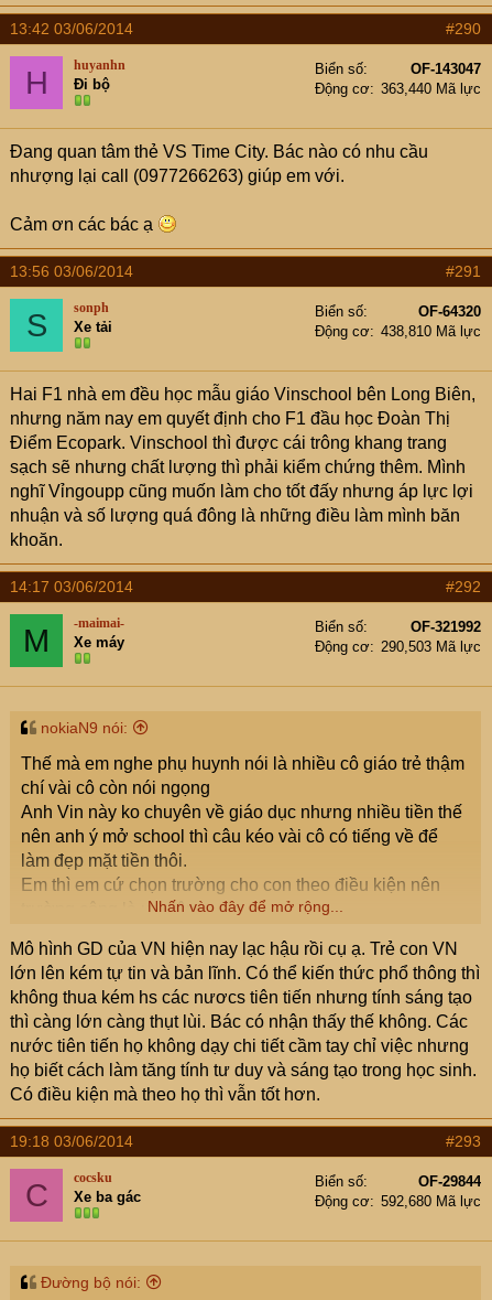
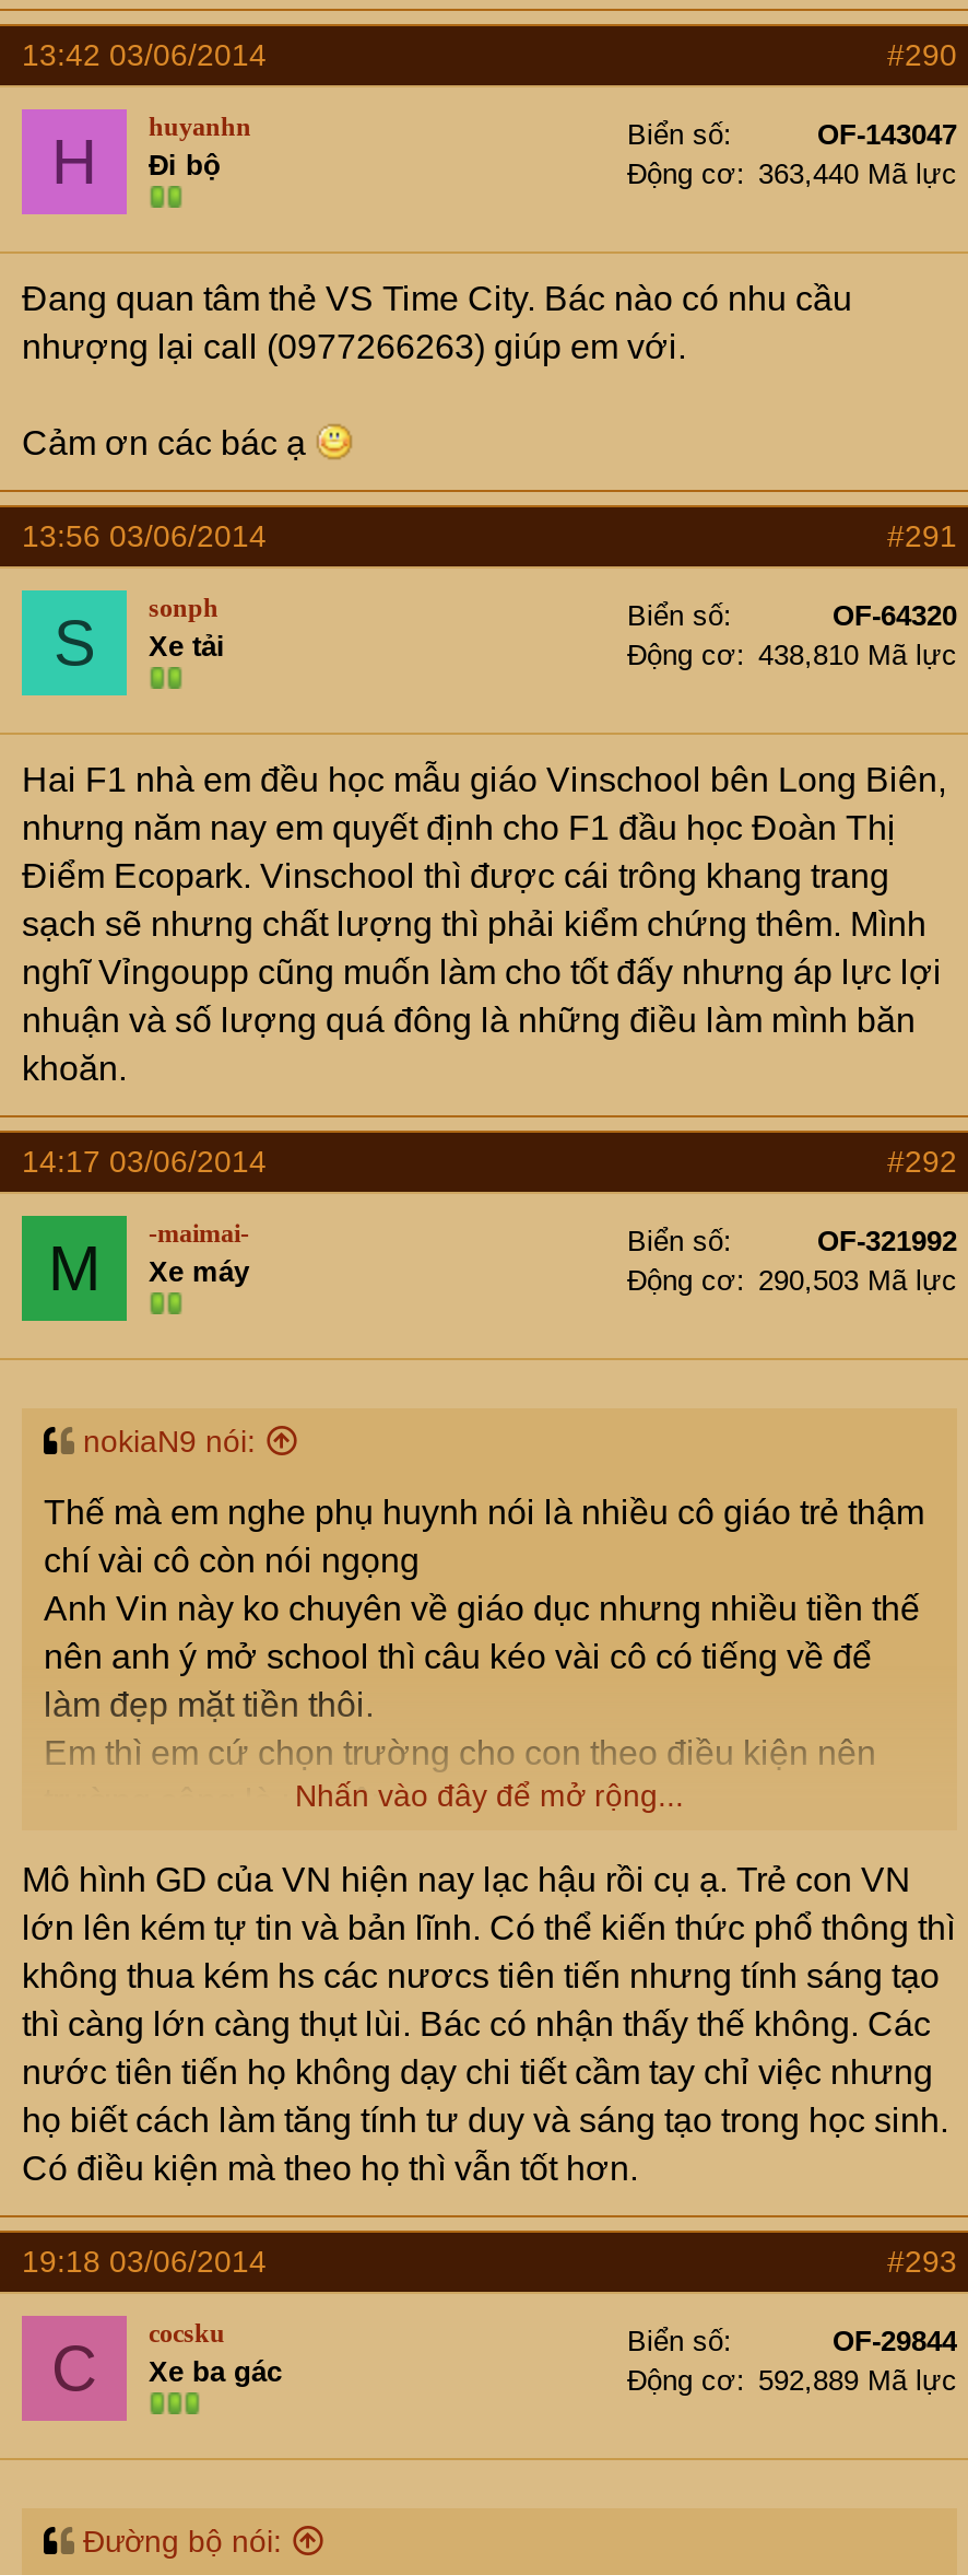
- Động cơ 592,680 Mã lực
+ Động cơ 592,889 Mã lực
